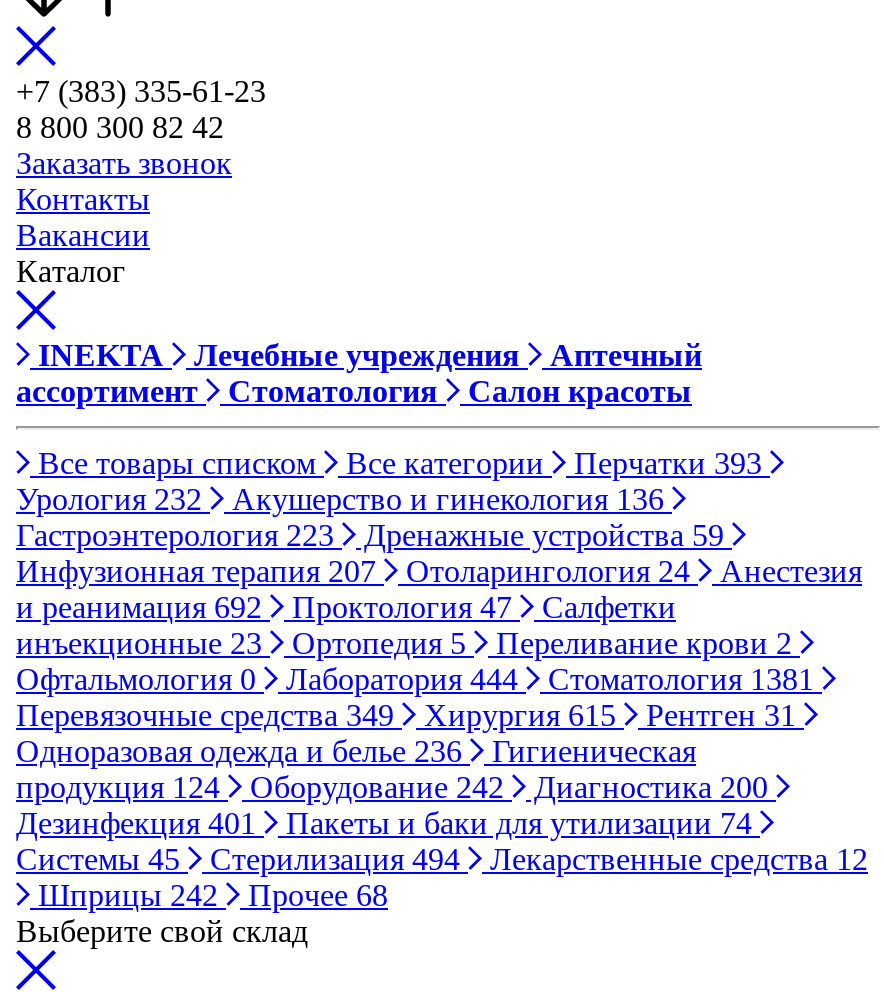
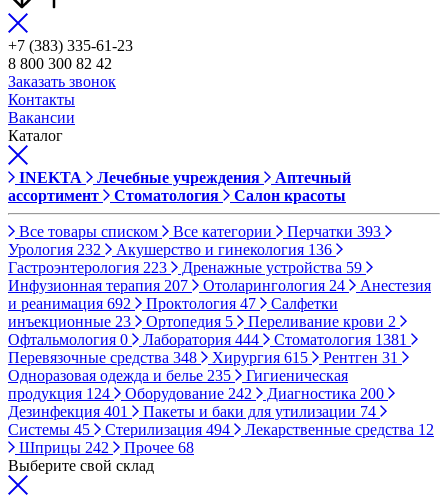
- Перевязочные средства 349
+ Перевязочные средства 348

- Одноразовая одежда и белье 236
+ Одноразовая одежда и белье 235
